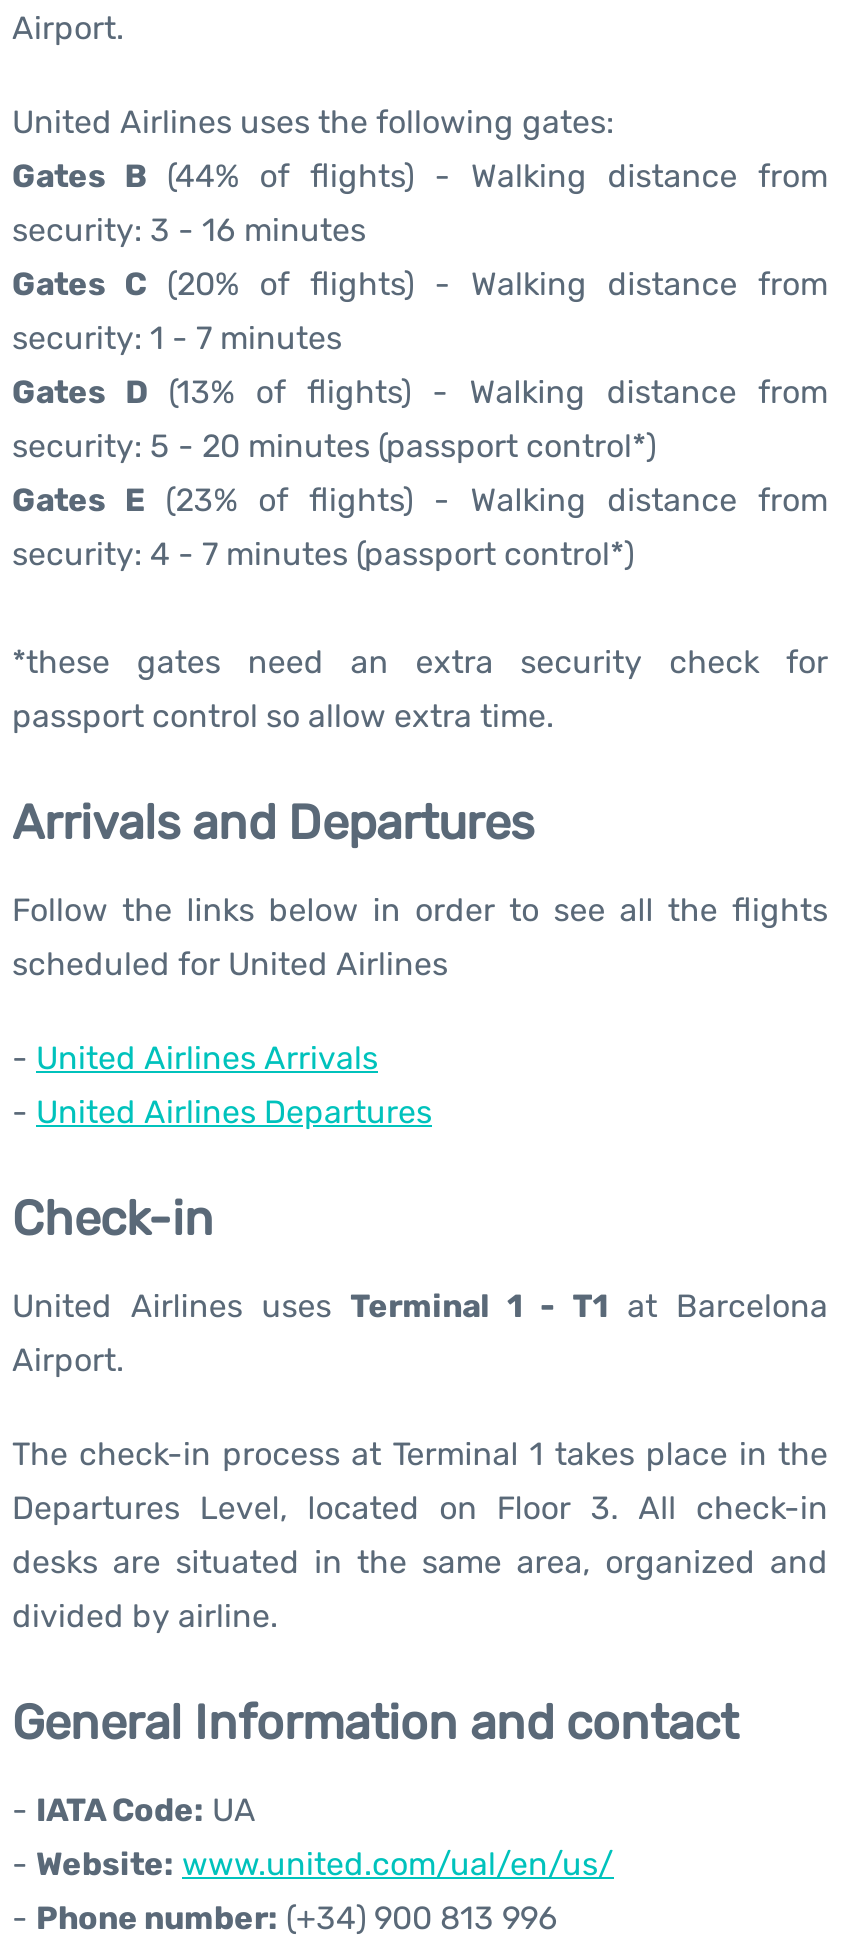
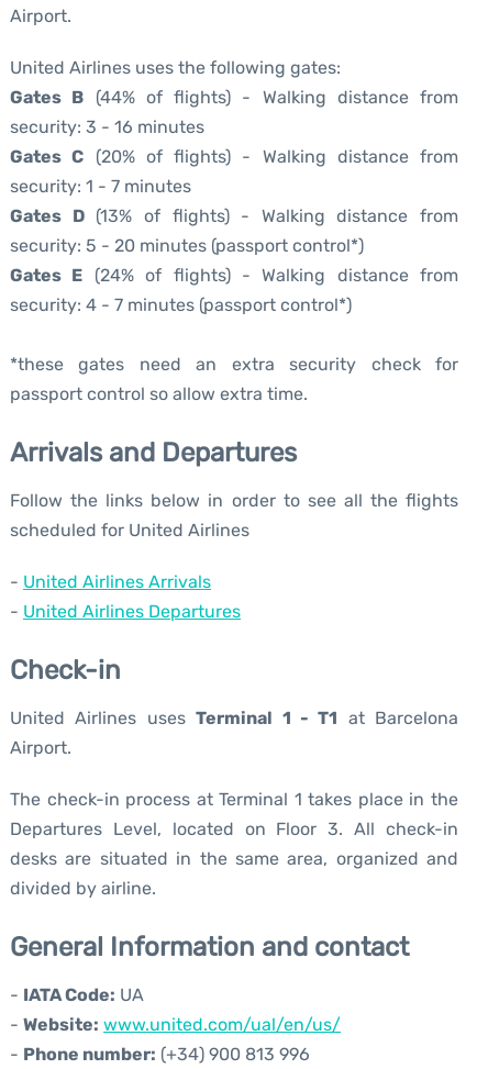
- Gates E (23% of flights) - Walking distance from
+ Gates E (24% of flights) - Walking distance from
